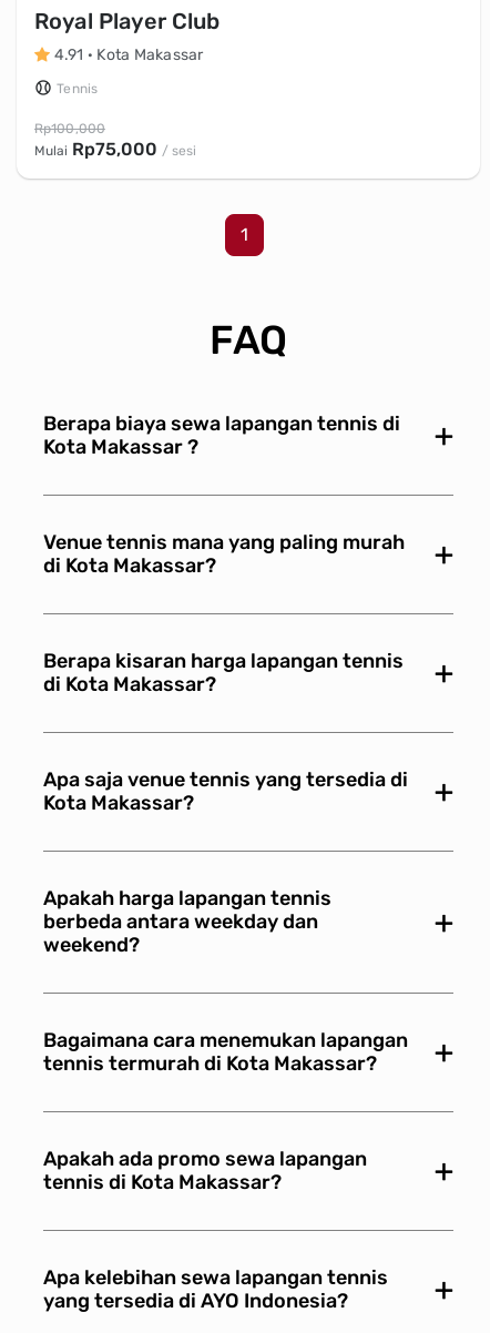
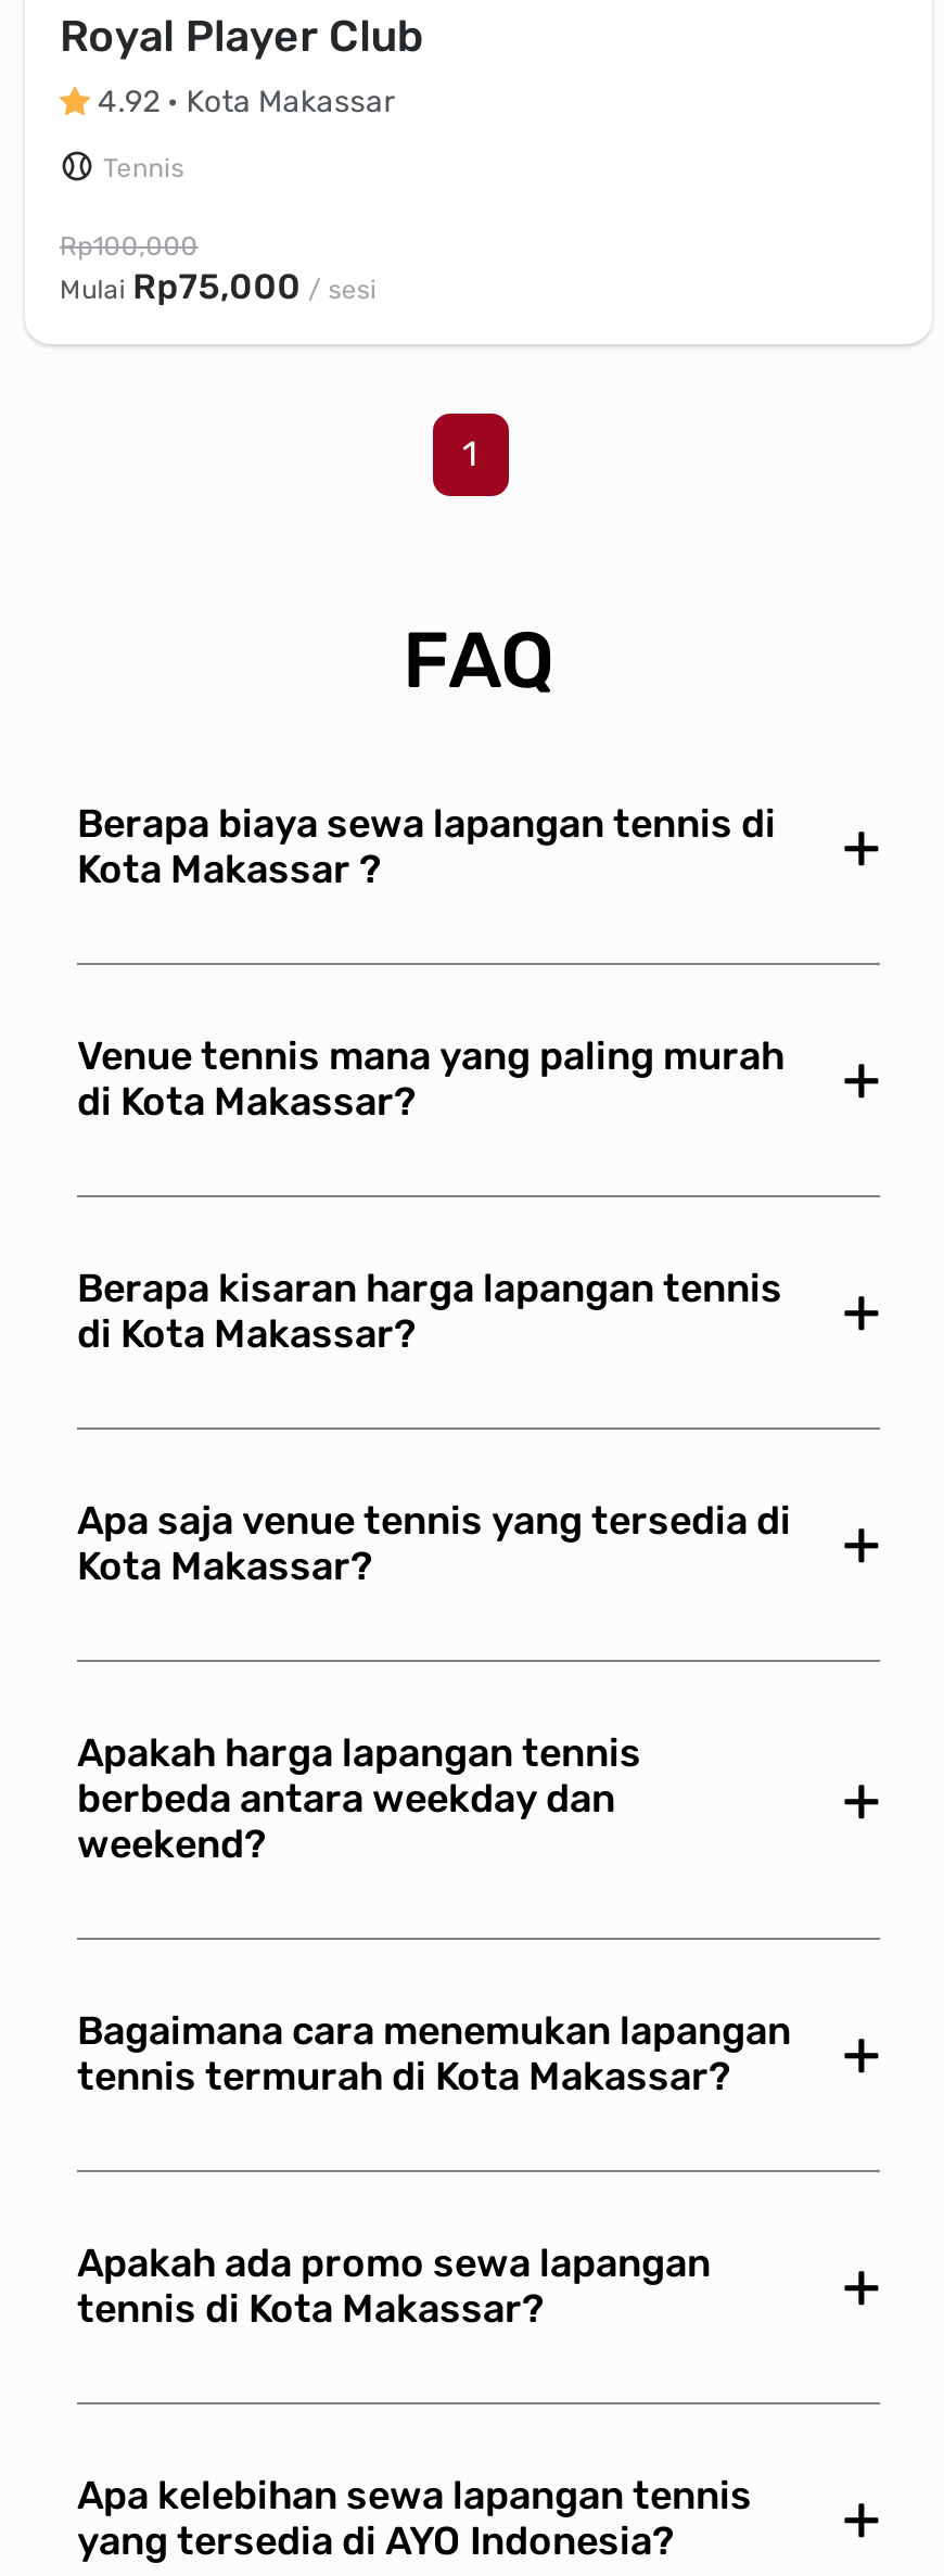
- 4.91 · Kota Makassar
+ 4.92 · Kota Makassar
